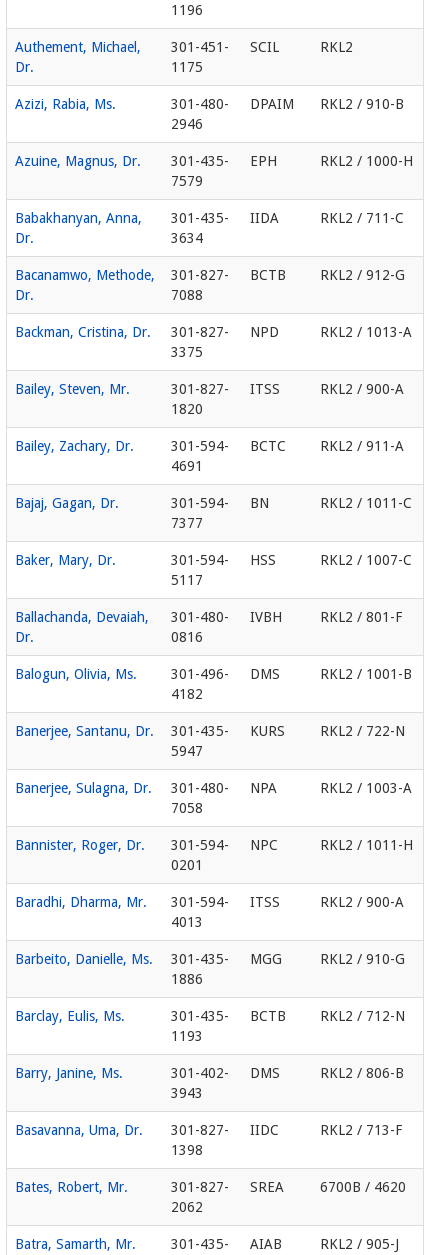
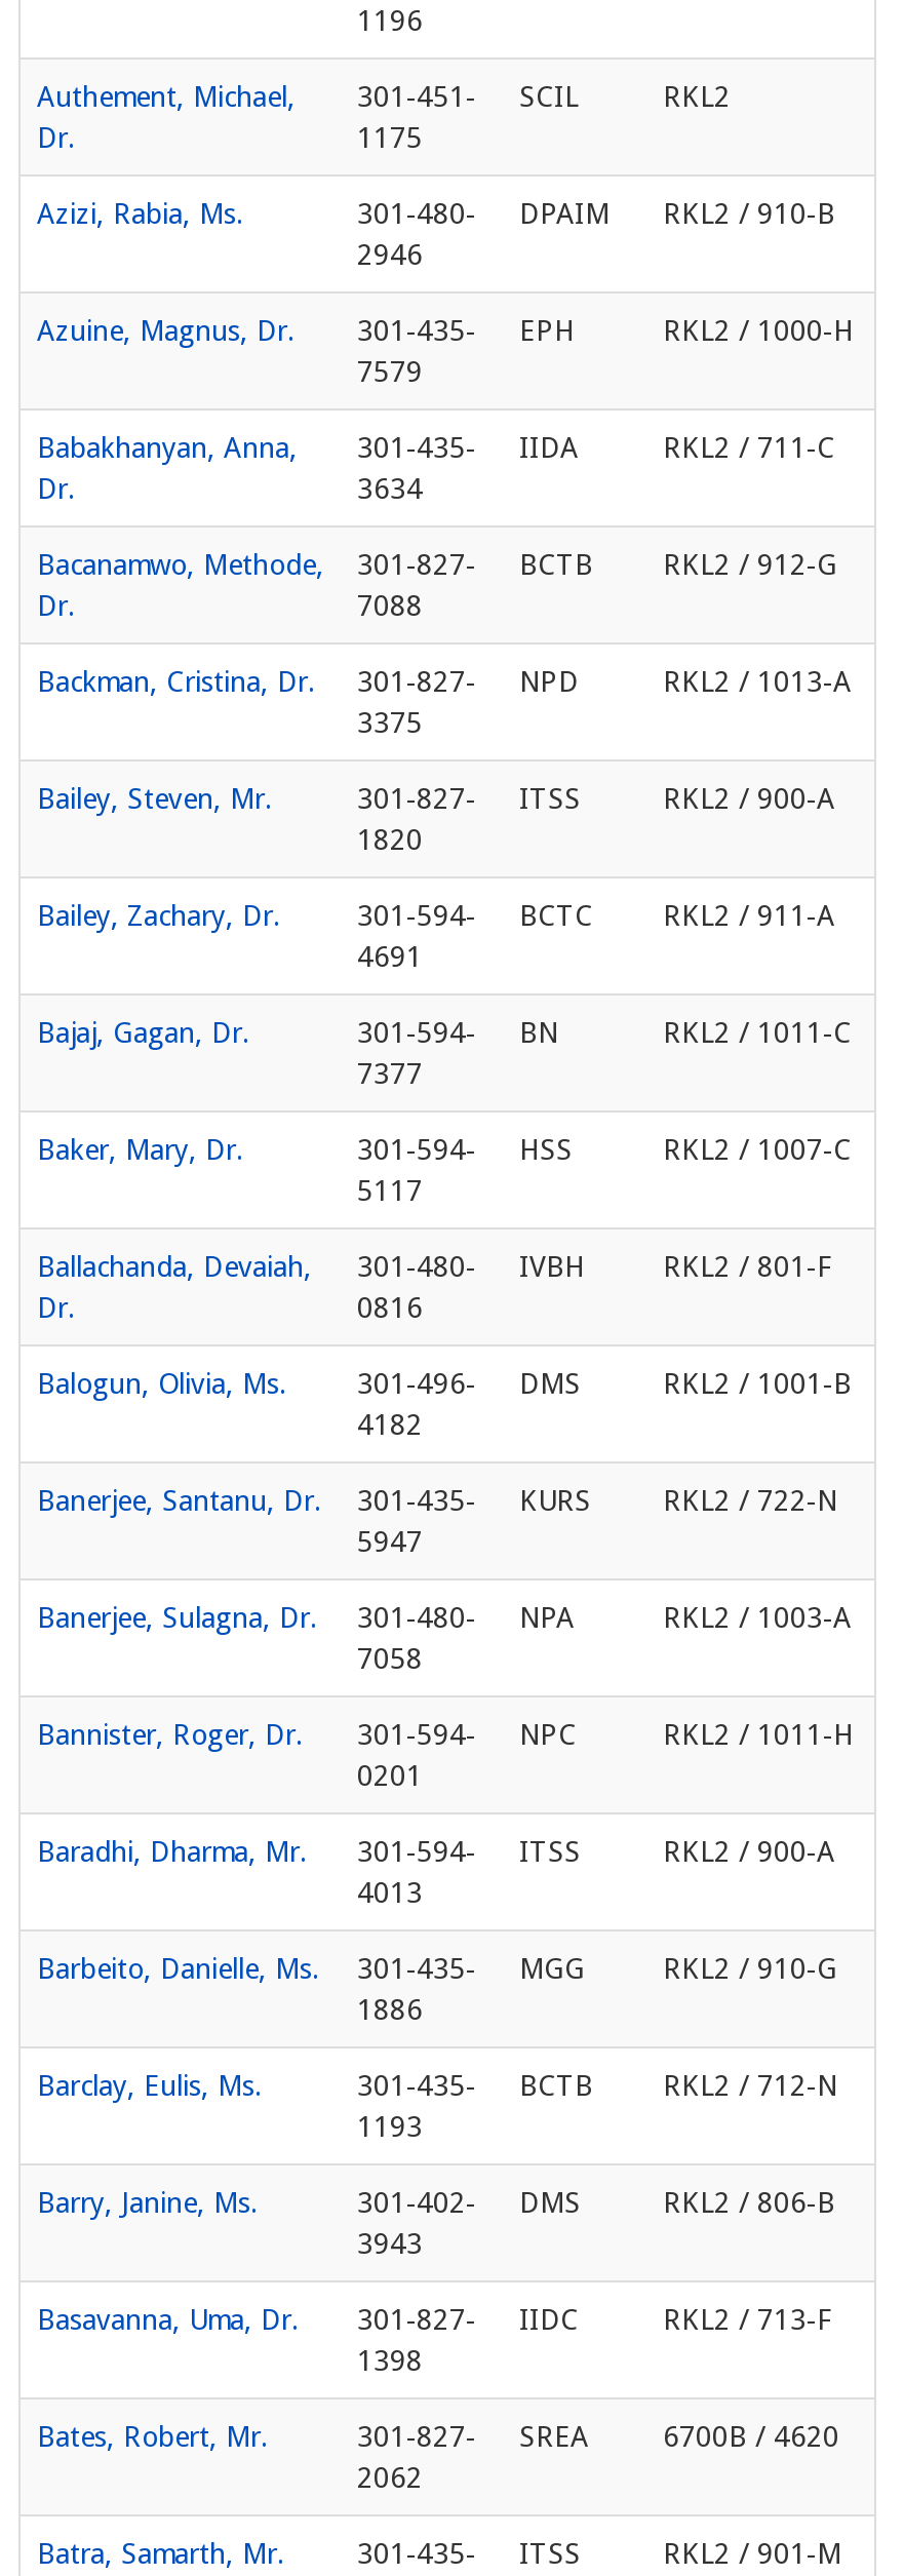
- AIAB
- RKL2 / 905-J
+ ITSS
+ RKL2 / 901-M
